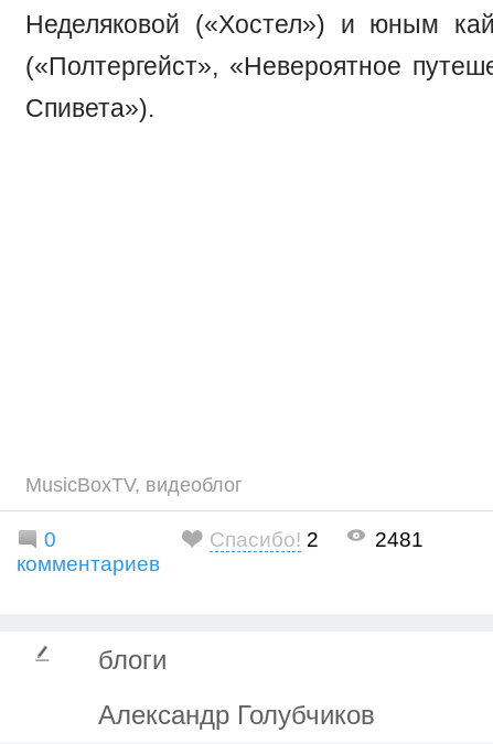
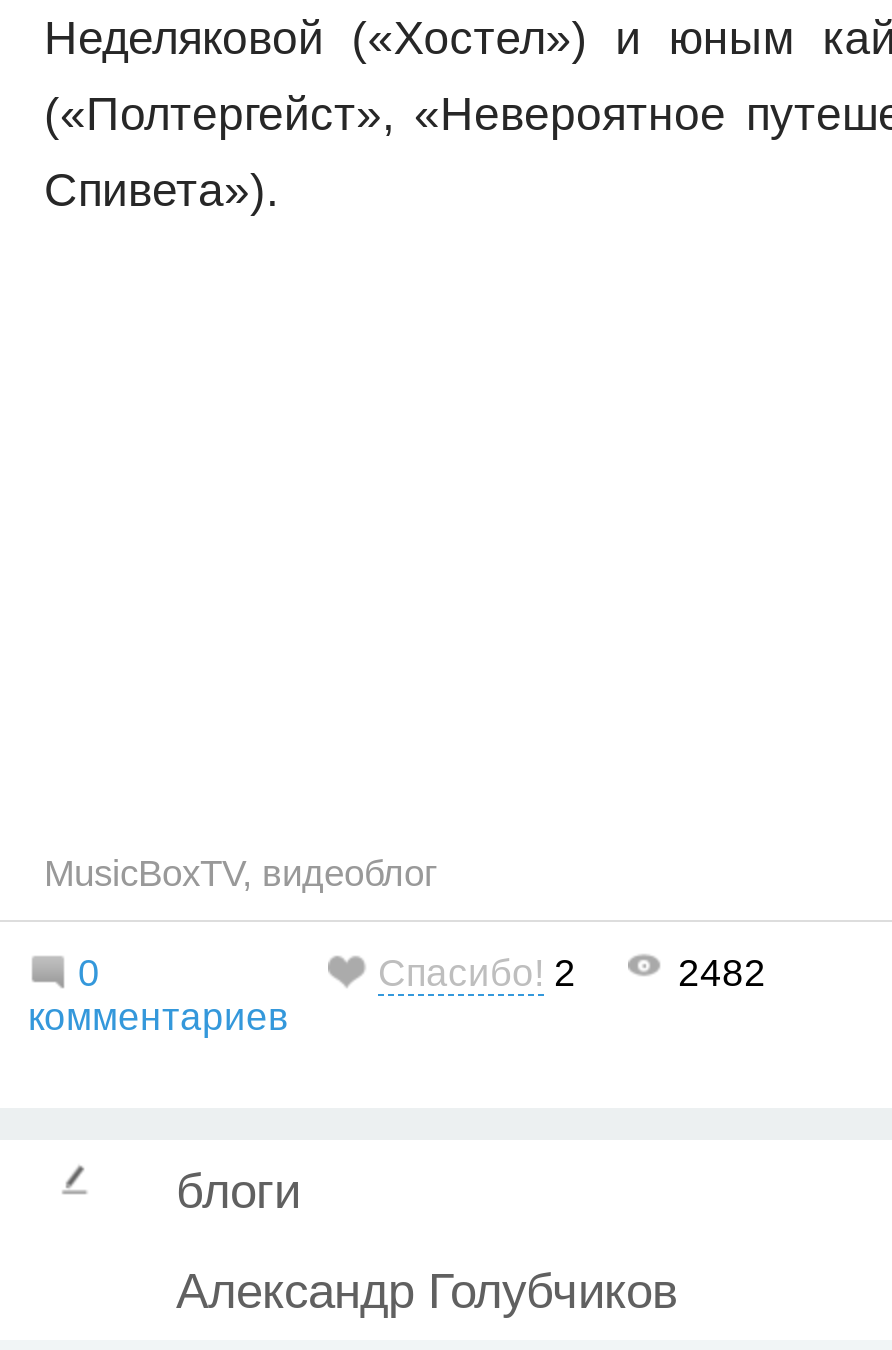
- 2481
+ 2482
